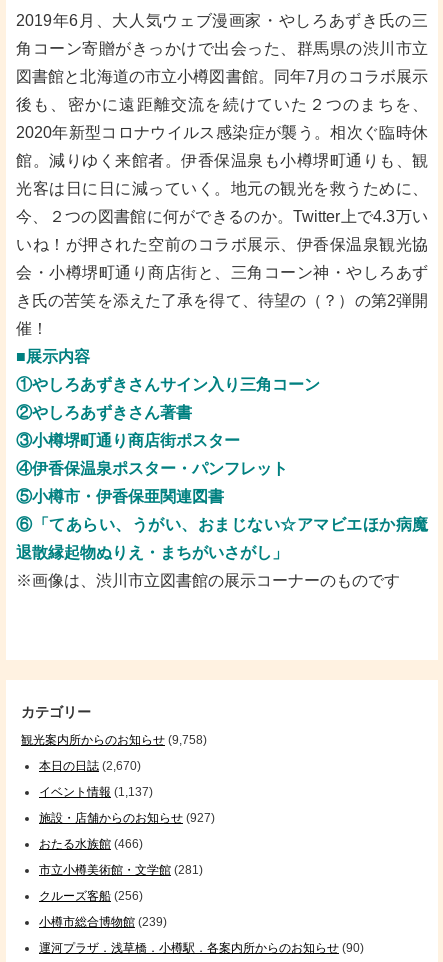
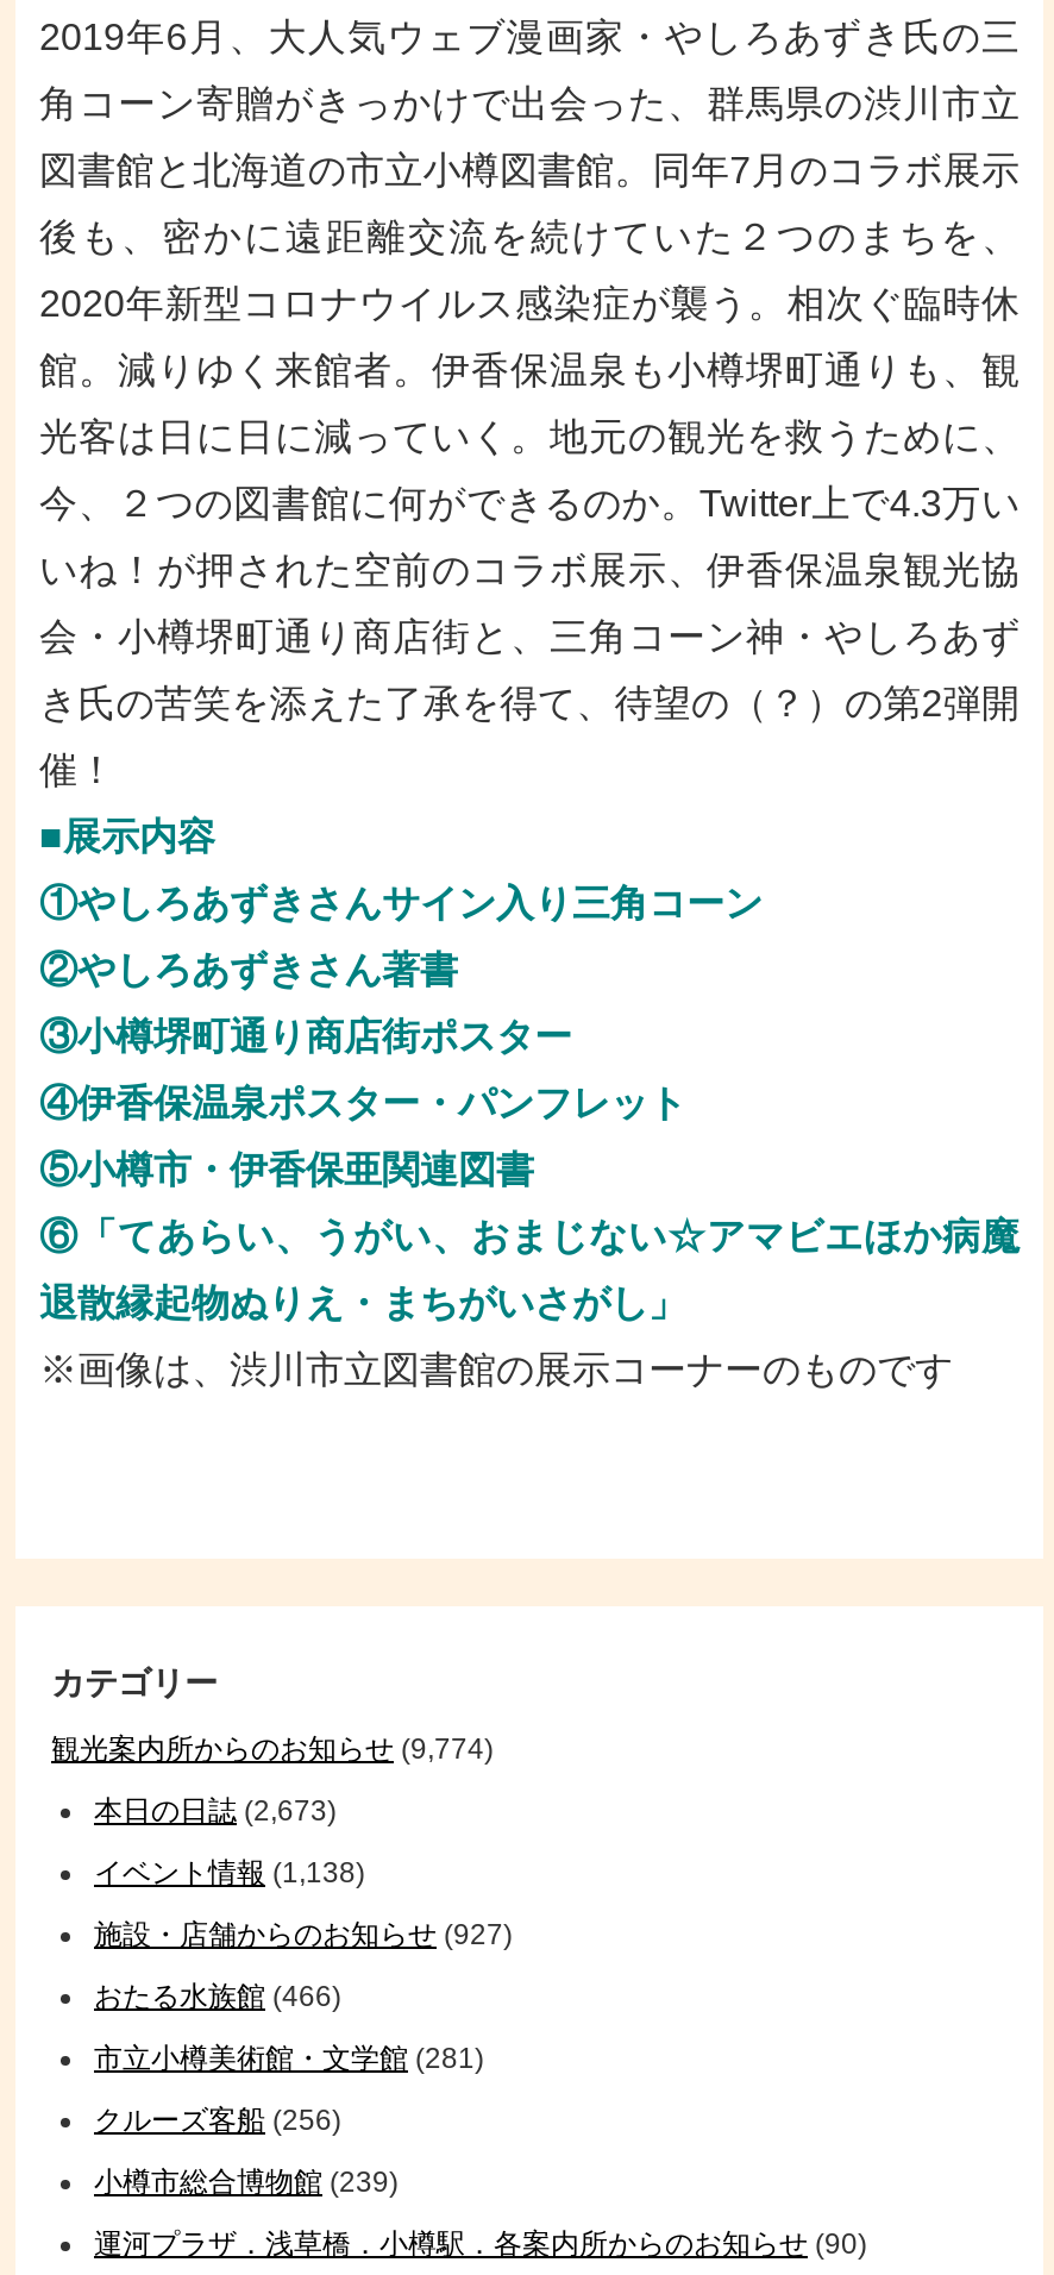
- 観光案内所からのお知らせ(9,758)
+ 観光案内所からのお知らせ(9,774)

- 本日の日誌(2,670)
+ 本日の日誌(2,673)

- イベント情報(1,137)
+ イベント情報(1,138)
